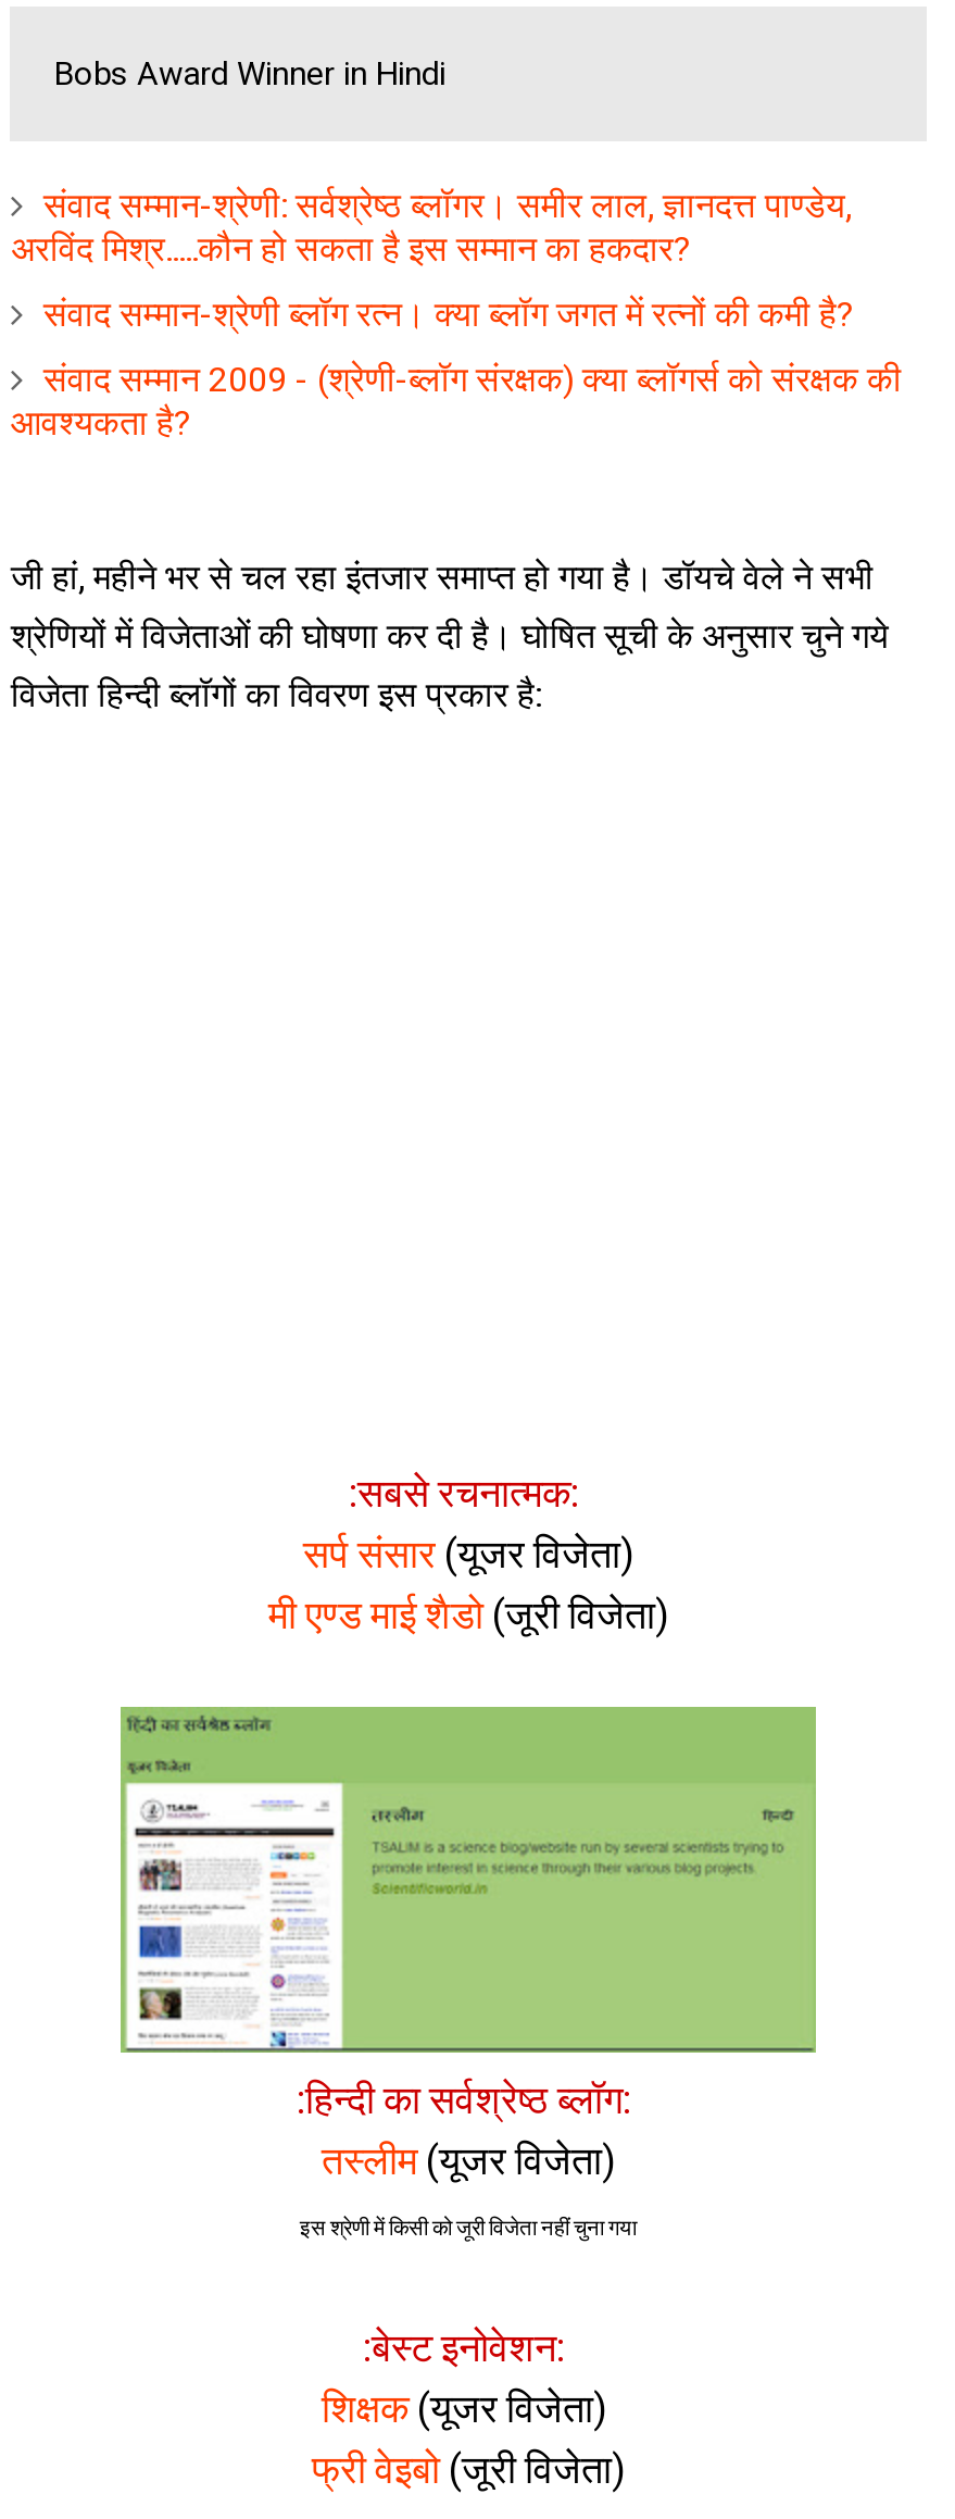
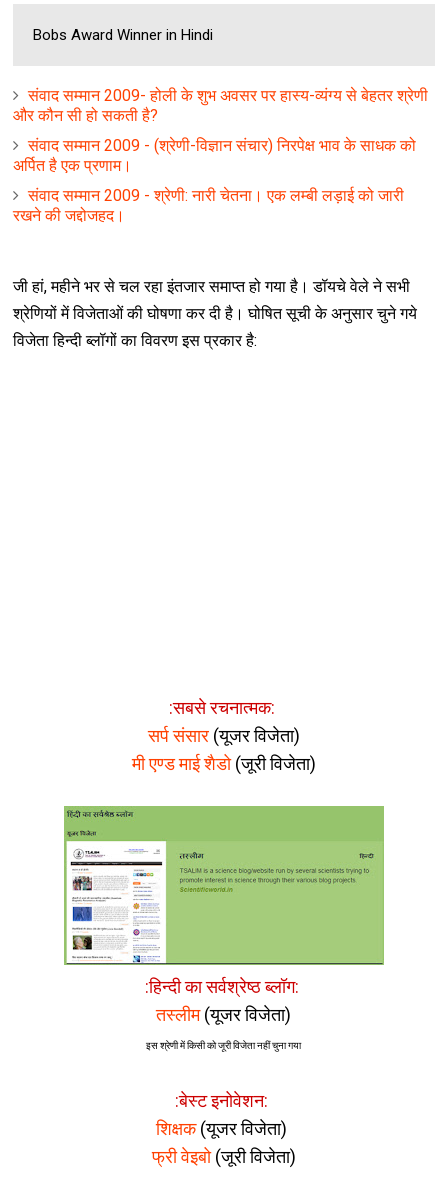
- संवाद सम्मान-श्रेणी: सर्वश्रेष्ठ ब्लॉगर। समीर लाल, ज्ञानदत्त पाण्डेय,
- अरविंद मिश्र.....कौन हो सकता है इस सम्मान का हकदार?
+ संवाद सम्मान 2009- होली के शुभ अवसर पर हास्य-व्यंग्य से बेहतर श्रेणी
+ और कौन सी हो सकती है?

- संवाद सम्मान-श्रेणी ब्लॉग रत्न। क्या ब्लॉग जगत में रत्नों की कमी है?
+ संवाद सम्मान 2009 - (श्रेणी-विज्ञान संचार) निरपेक्ष भाव के साधक को
+ अर्पित है एक प्रणाम।

- संवाद सम्मान 2009 - (श्रेणी-ब्लॉग संरक्षक) क्या ब्लॉगर्स को संरक्षक की
- आवश्यकता है?
+ संवाद सम्मान 2009 - श्रेणी: नारी चेतना। एक लम्बी लड़ाई को जारी
+ रखने की जद्दोजहद।
